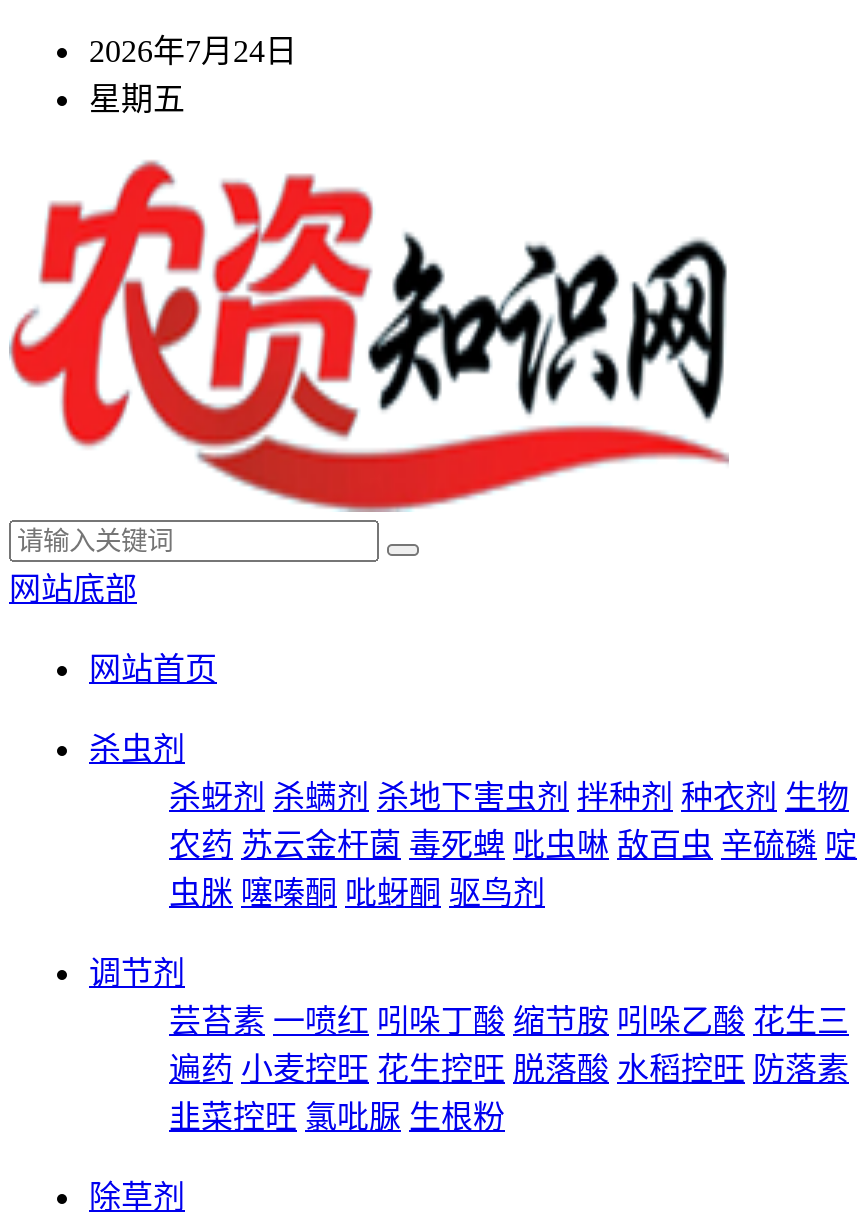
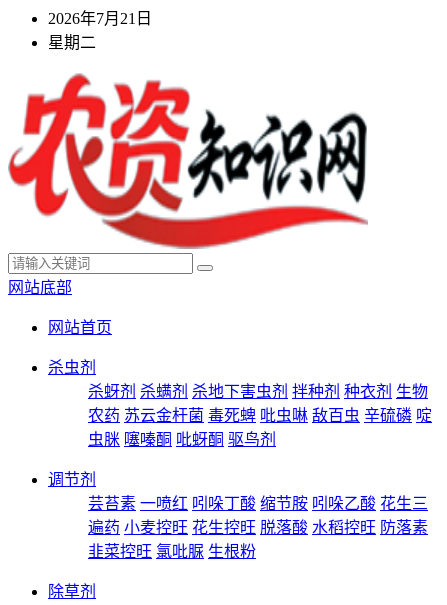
- 2026年7月24日
+ 2026年7月21日

- 星期五
+ 星期二
